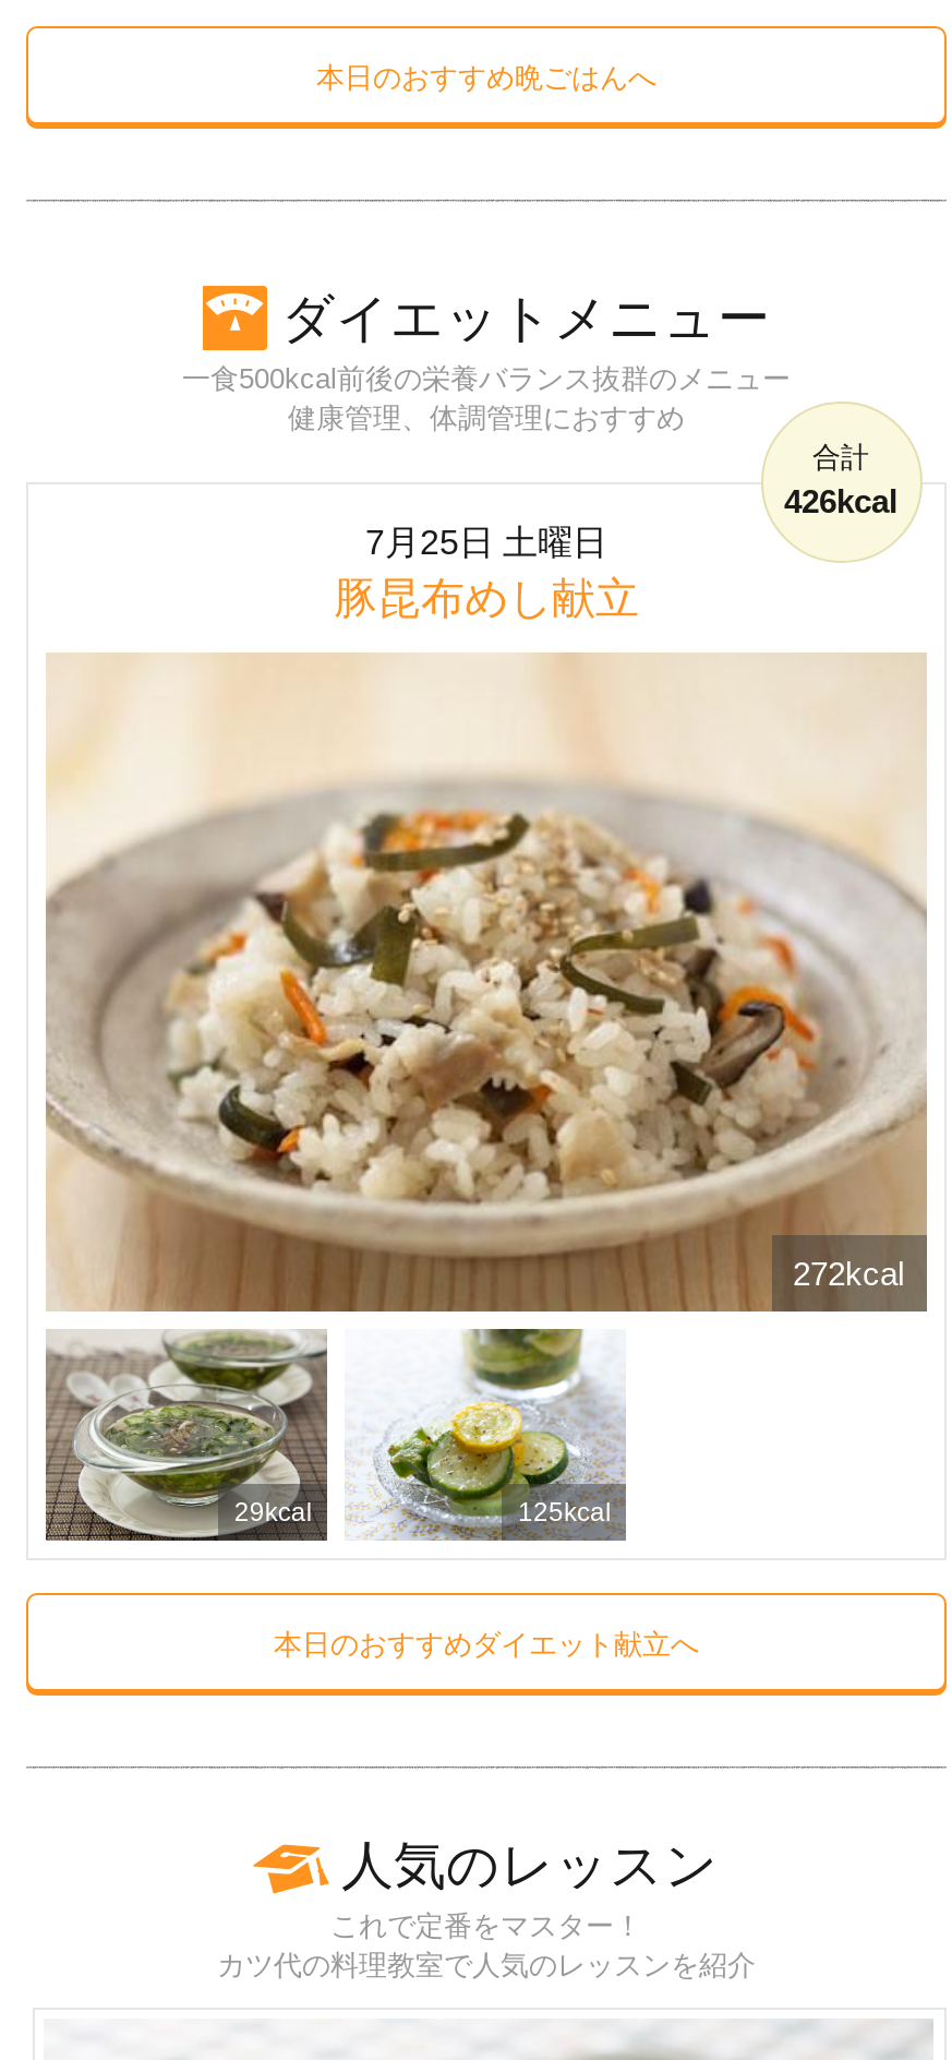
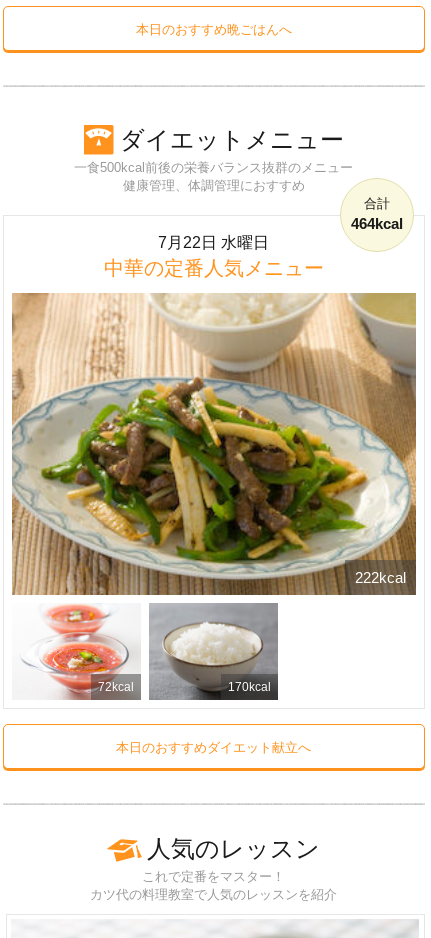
- 426kcal
+ 464kcal

- 7月25日 土曜日
- 豚昆布めし献立
+ 7月22日 水曜日
+ 中華の定番人気メニュー

- [image]
- 272kcal
+ [image]
+ 222kcal

- [image]
+ [image]

- [image]
- 29kcal
- 125kcal
+ [image]
+ 72kcal
+ 170kcal
